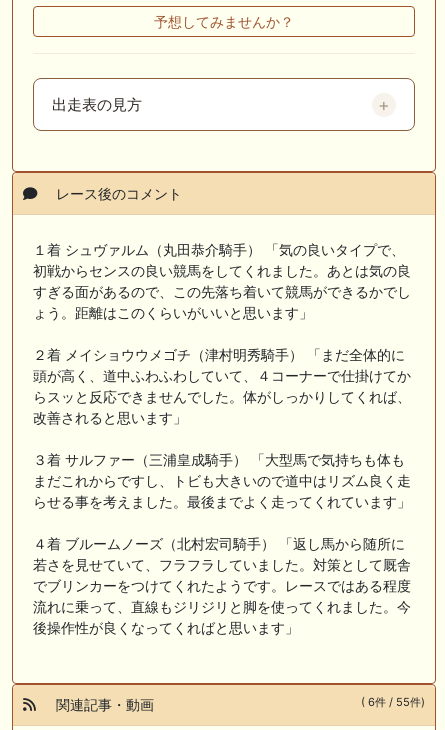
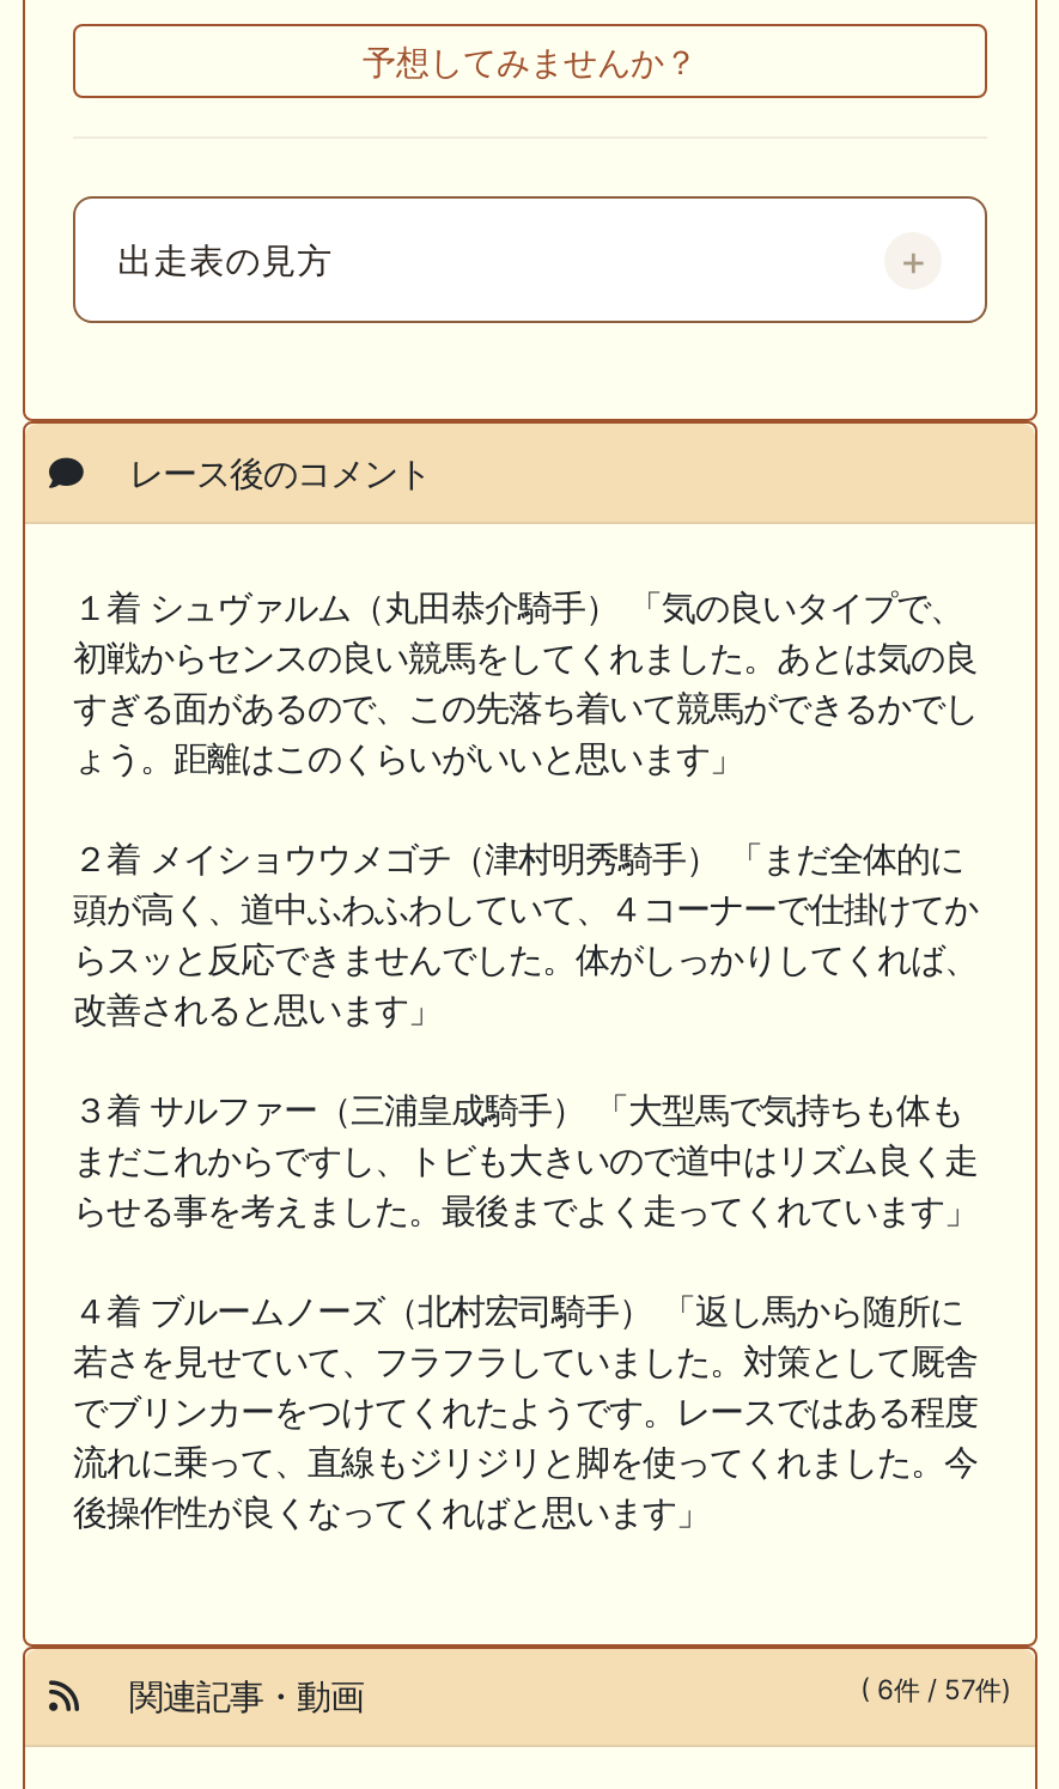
- ( 6件 / 55件)
+ ( 6件 / 57件)
